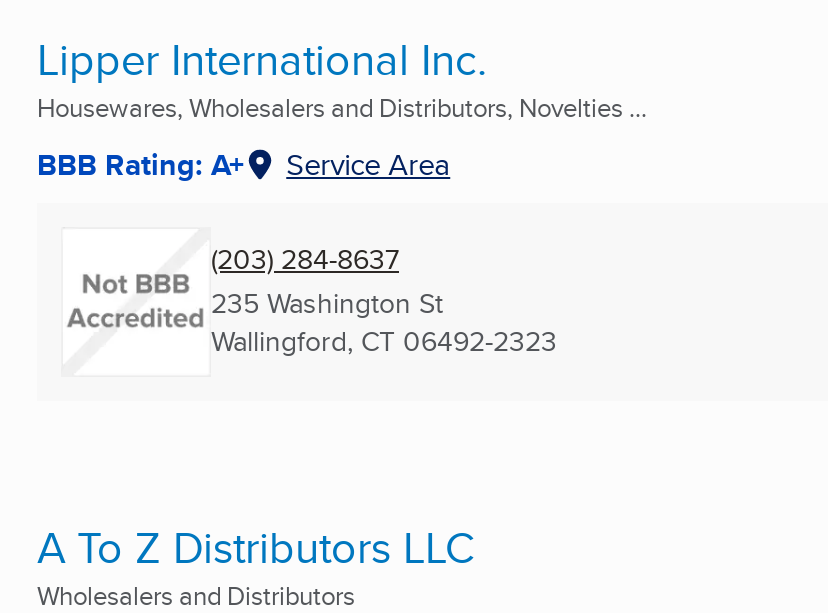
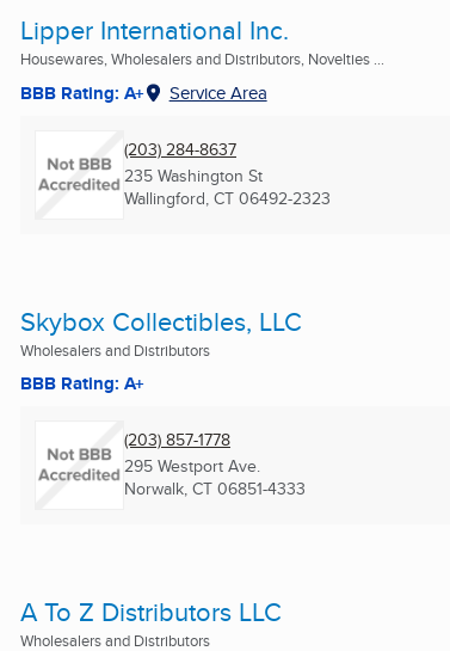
+ Skybox Collectibles, LLC
+ Wholesalers and Distributors
+ BBB Rating: A+
+ (203) 857-1778
+ 295 Westport Ave.
+ Norwalk, CT 06851-4333
